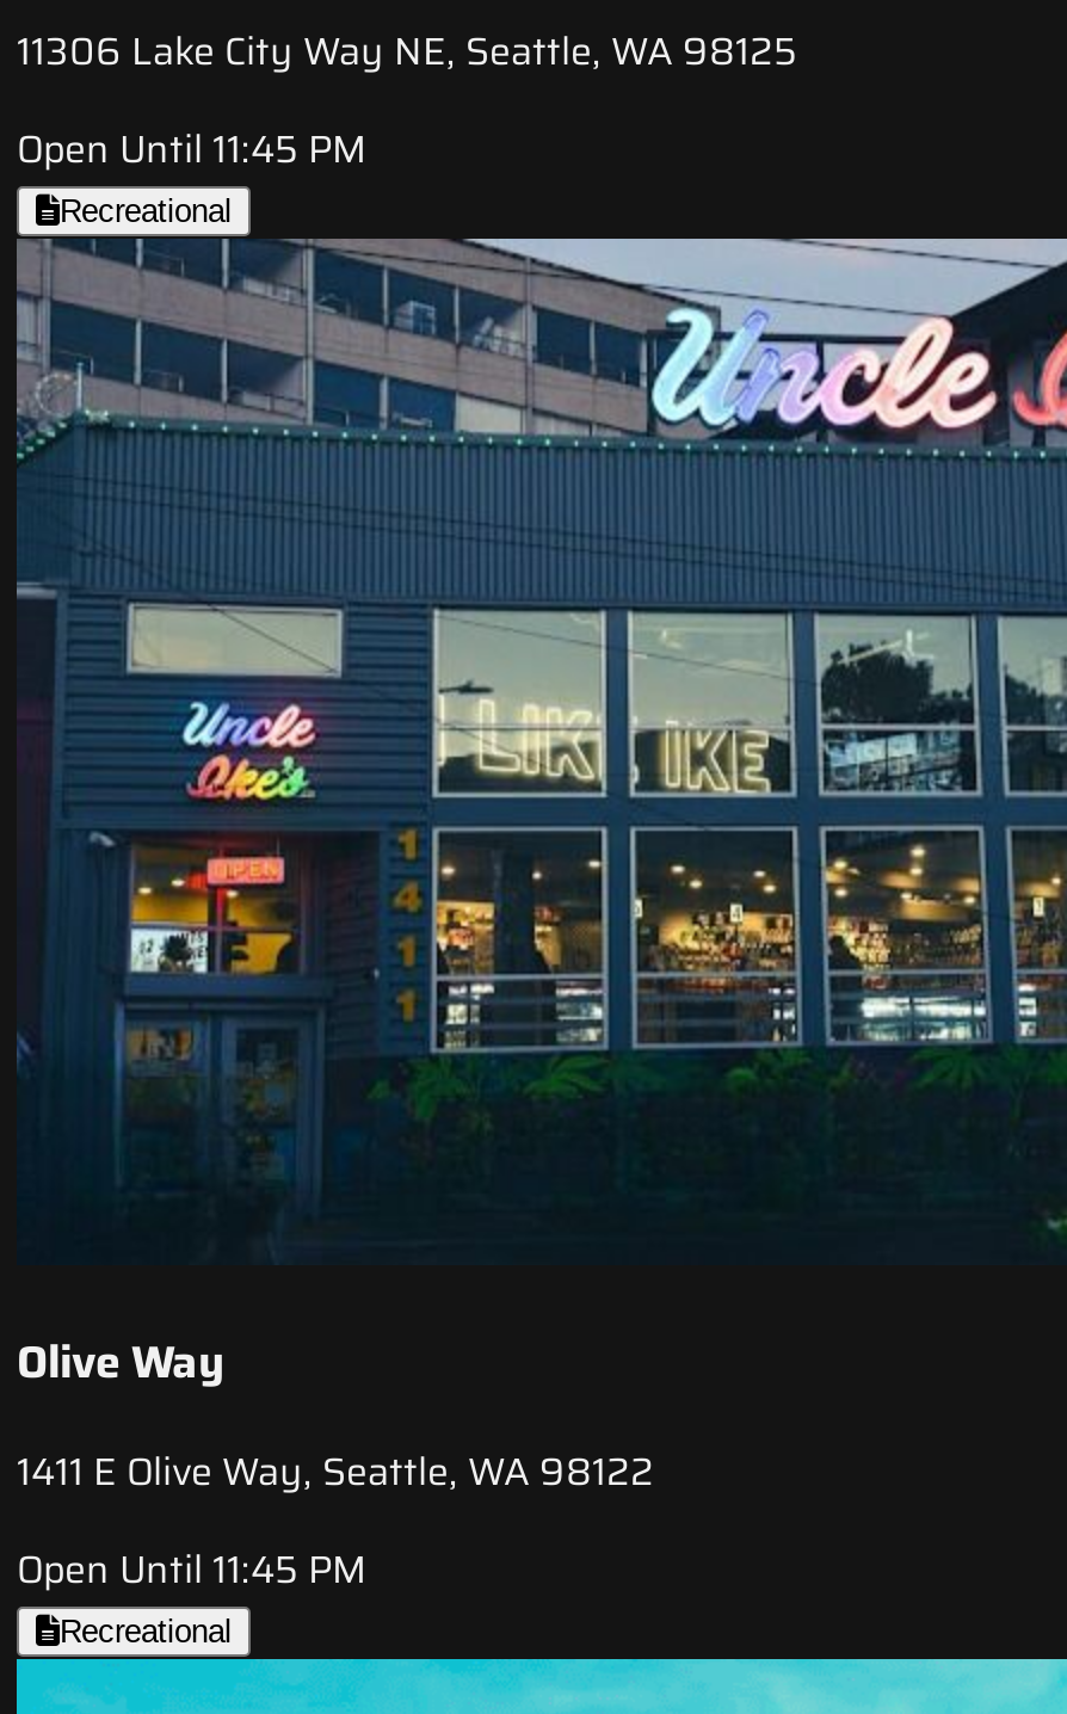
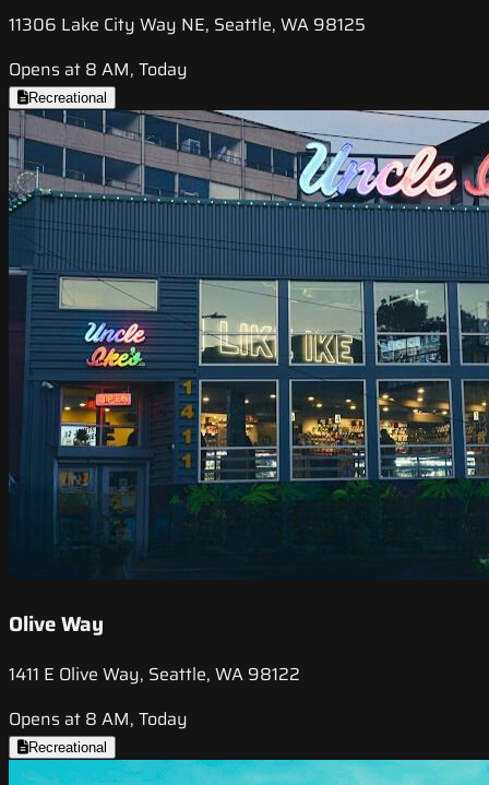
- Open Until 11:45 PM
+ Opens at 8 AM, Today

- Open Until 11:45 PM
+ Opens at 8 AM, Today
